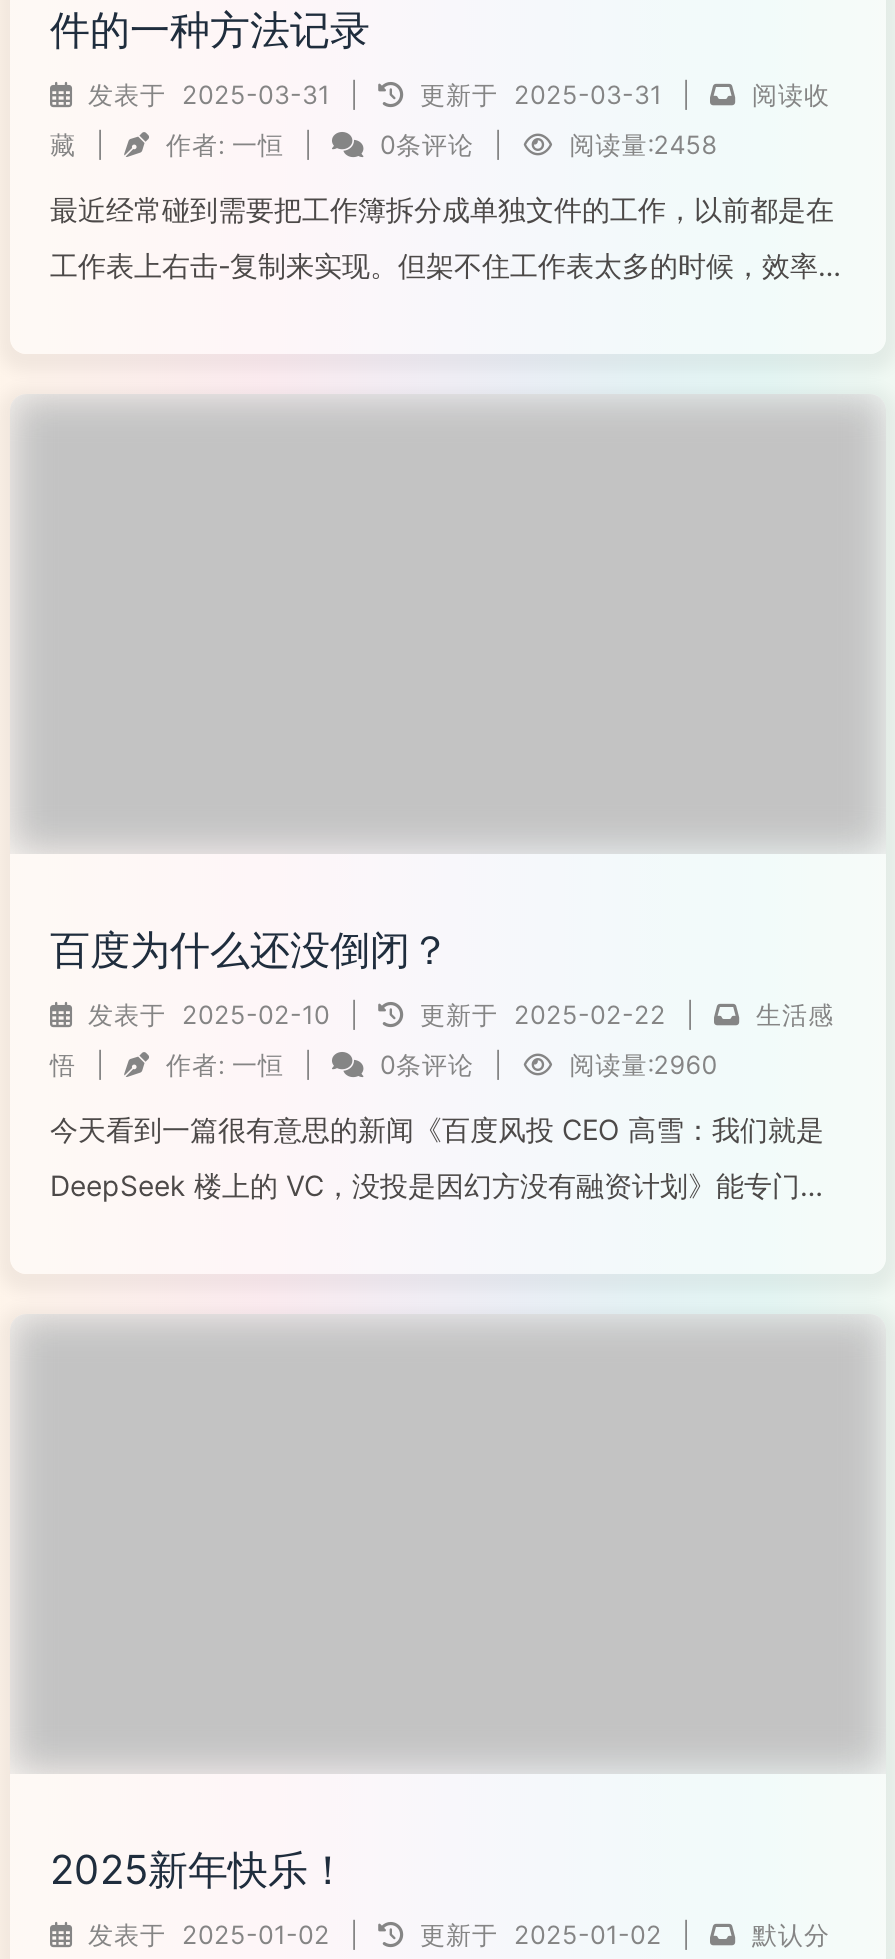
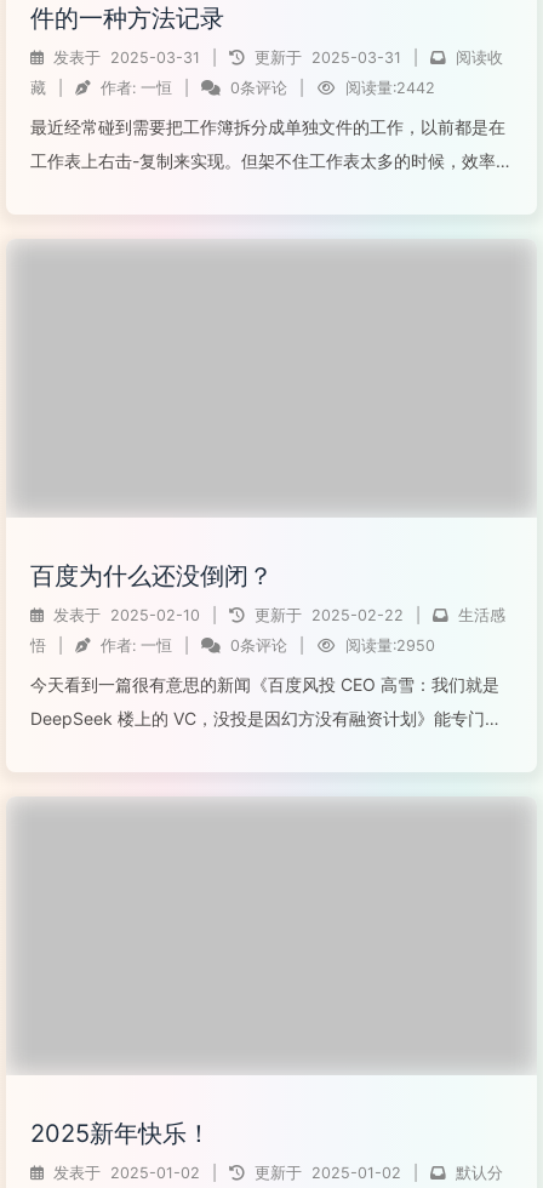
- 阅读量:2458
+ 阅读量:2442

- 阅读量:2960
+ 阅读量:2950
